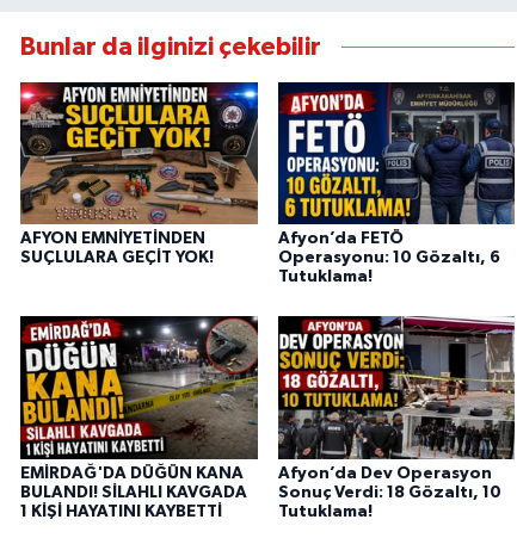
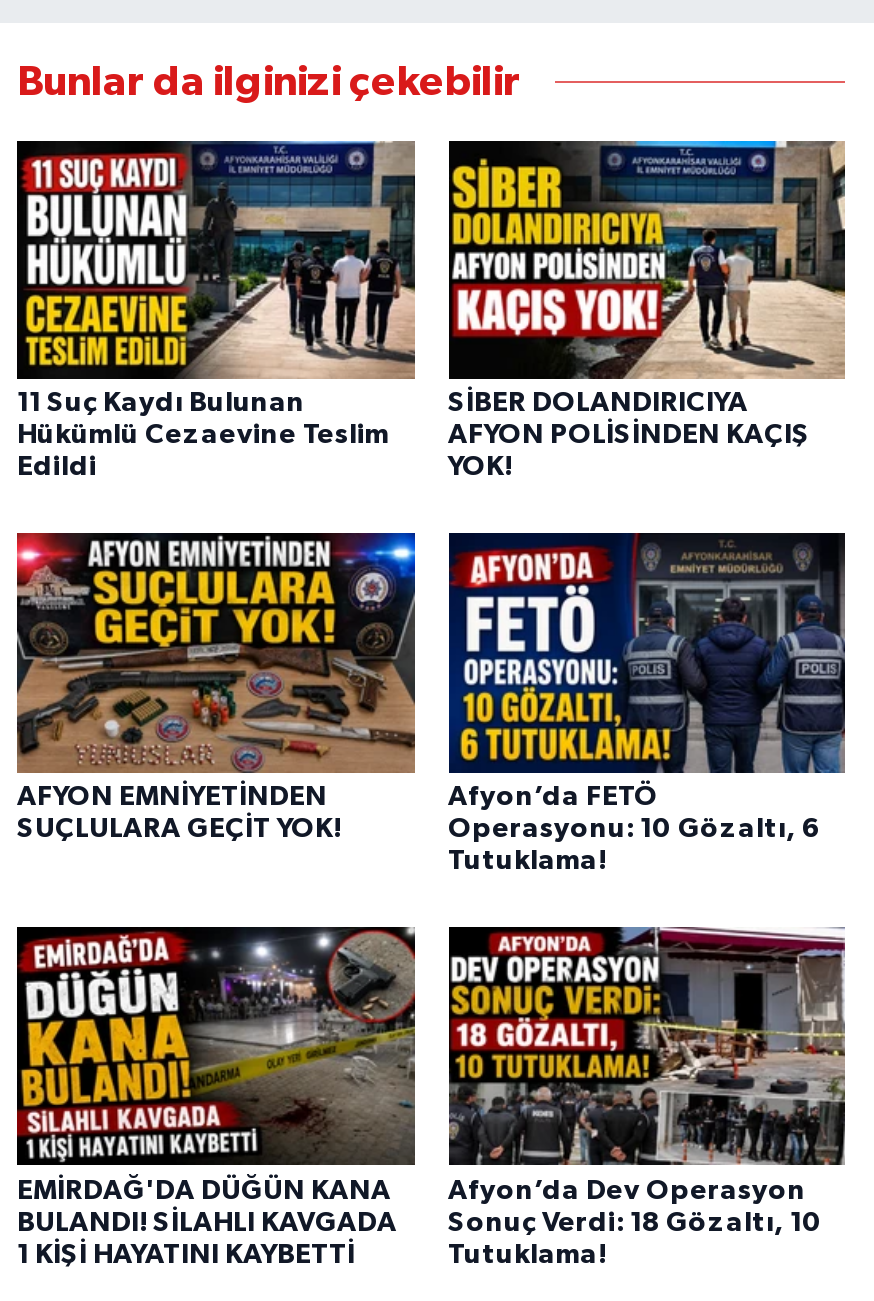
+ [image]
+ 11 Suç Kaydı Bulunan
+ Hükümlü Cezaevine Teslim
+ Edildi

+ [image]
+ SİBER DOLANDIRICIYA
+ AFYON POLİSİNDEN KAÇIŞ
+ YOK!
